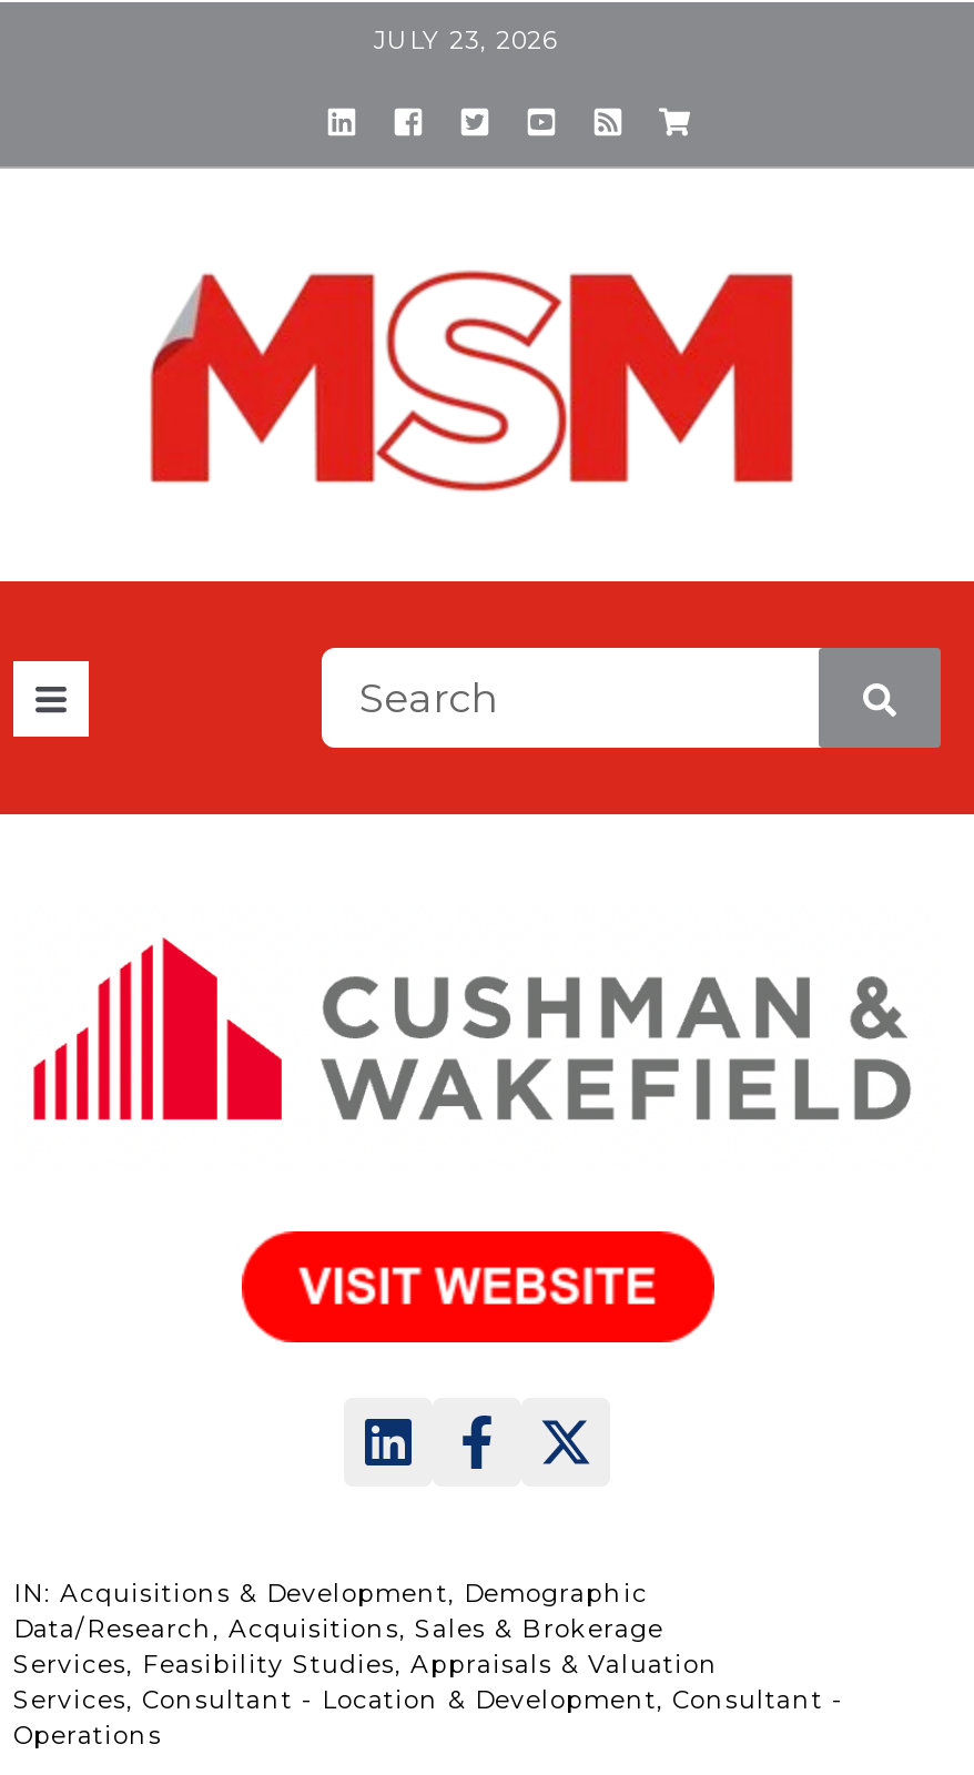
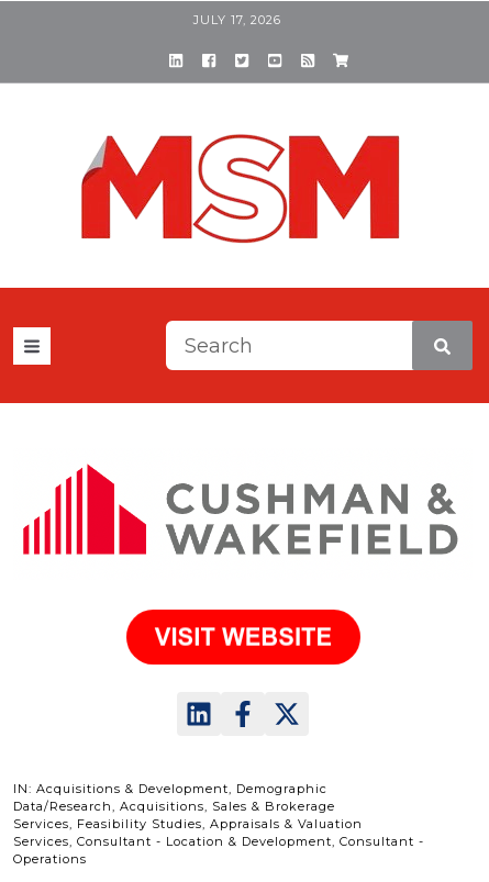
- JULY 23, 2026
+ JULY 17, 2026
